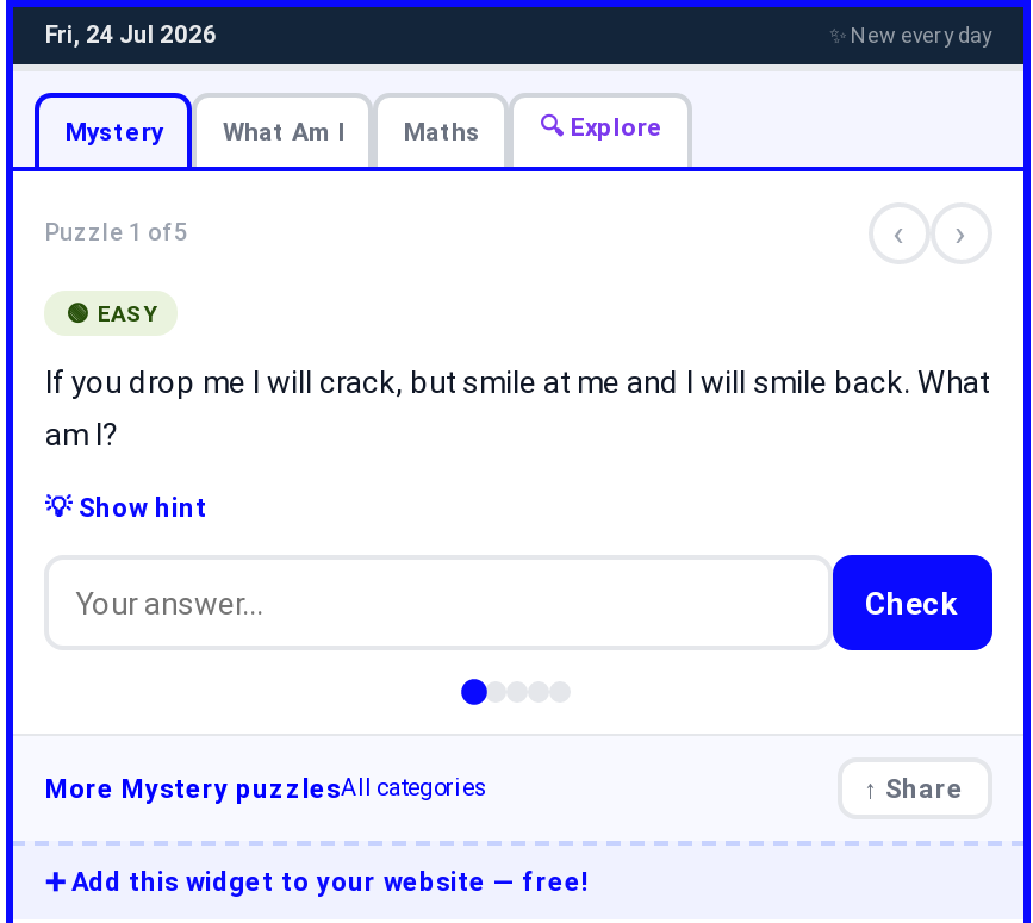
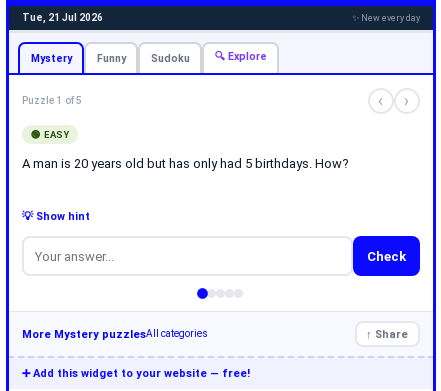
- Fri, 24 Jul 2026
+ Tue, 21 Jul 2026

- What Am I
- Maths
+ Funny
+ Sudoku

- If you drop me I will crack, but smile at me and I will smile back. What
- am I?
+ A man is 20 years old but has only had 5 birthdays. How?
